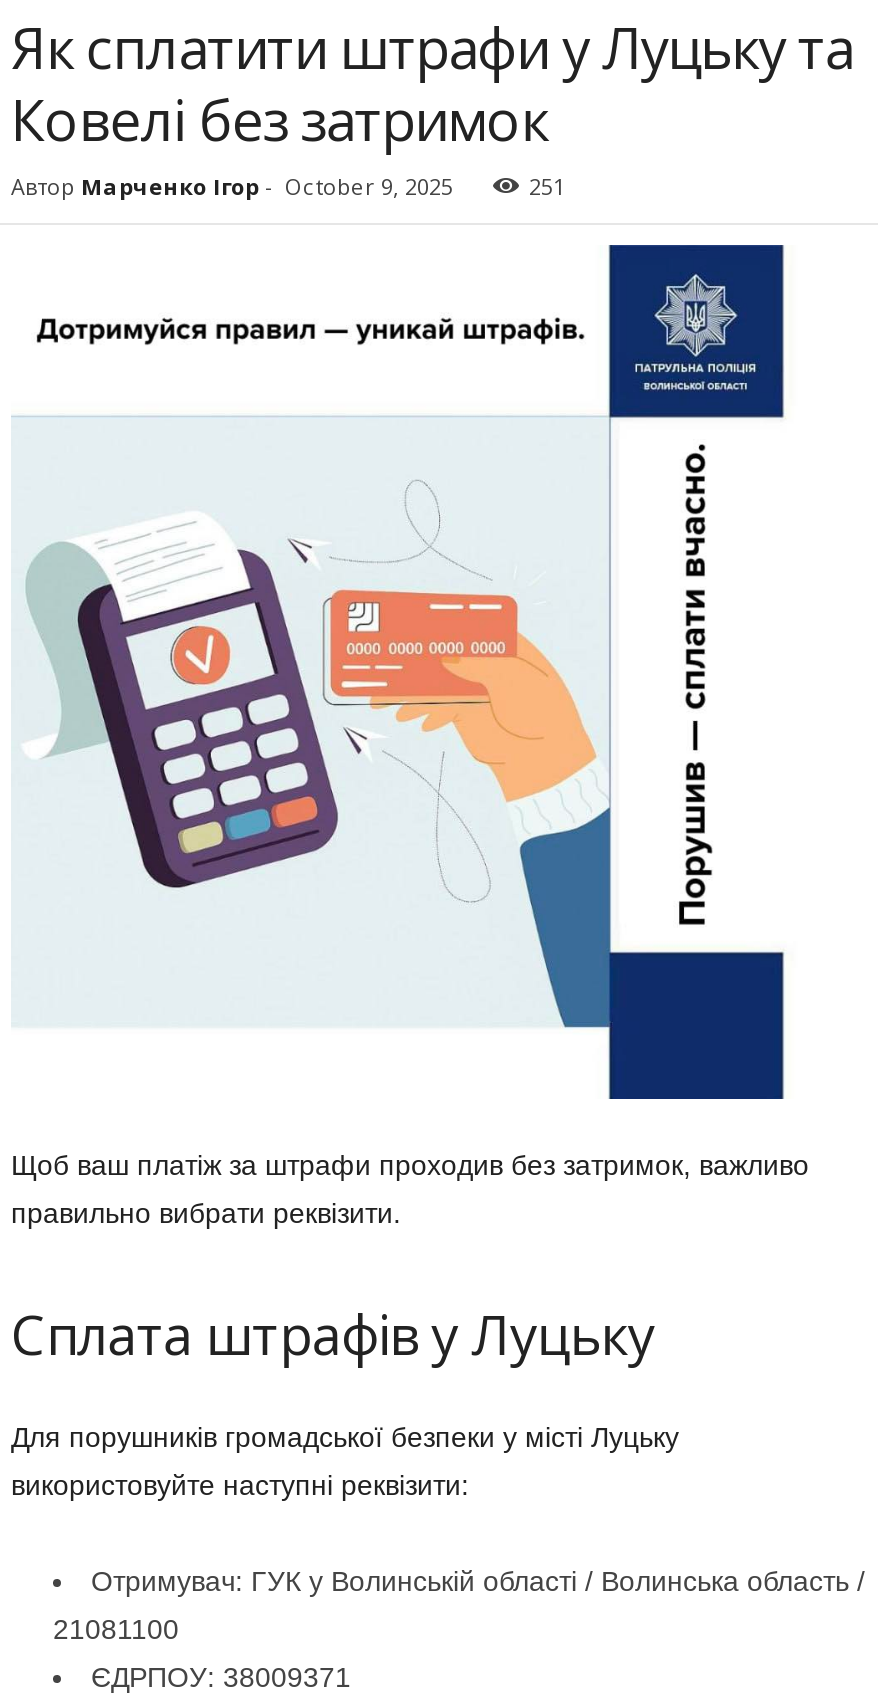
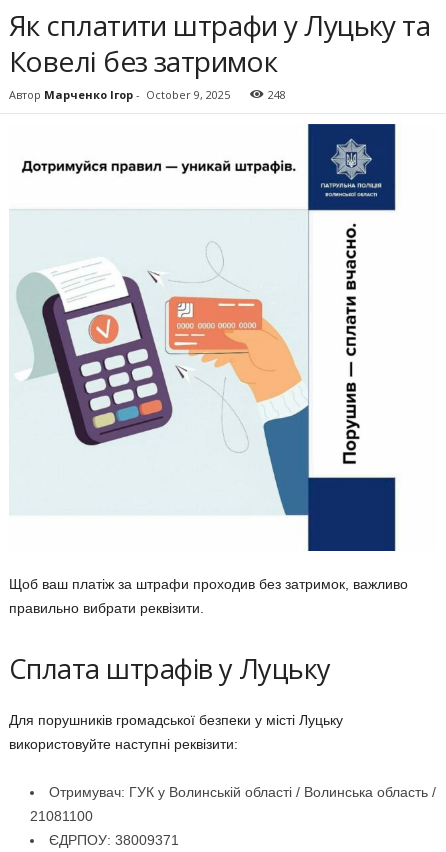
- 251
+ 248
